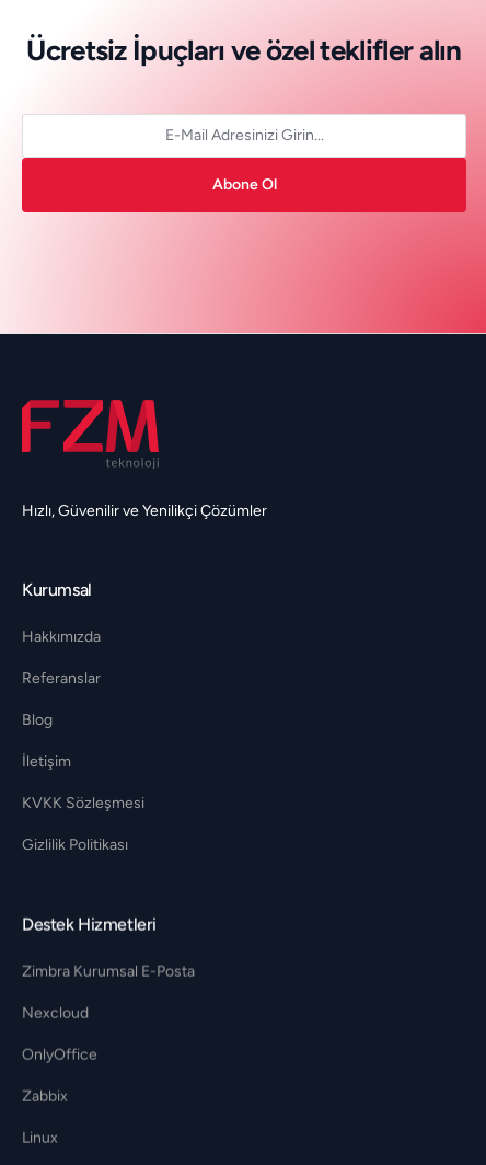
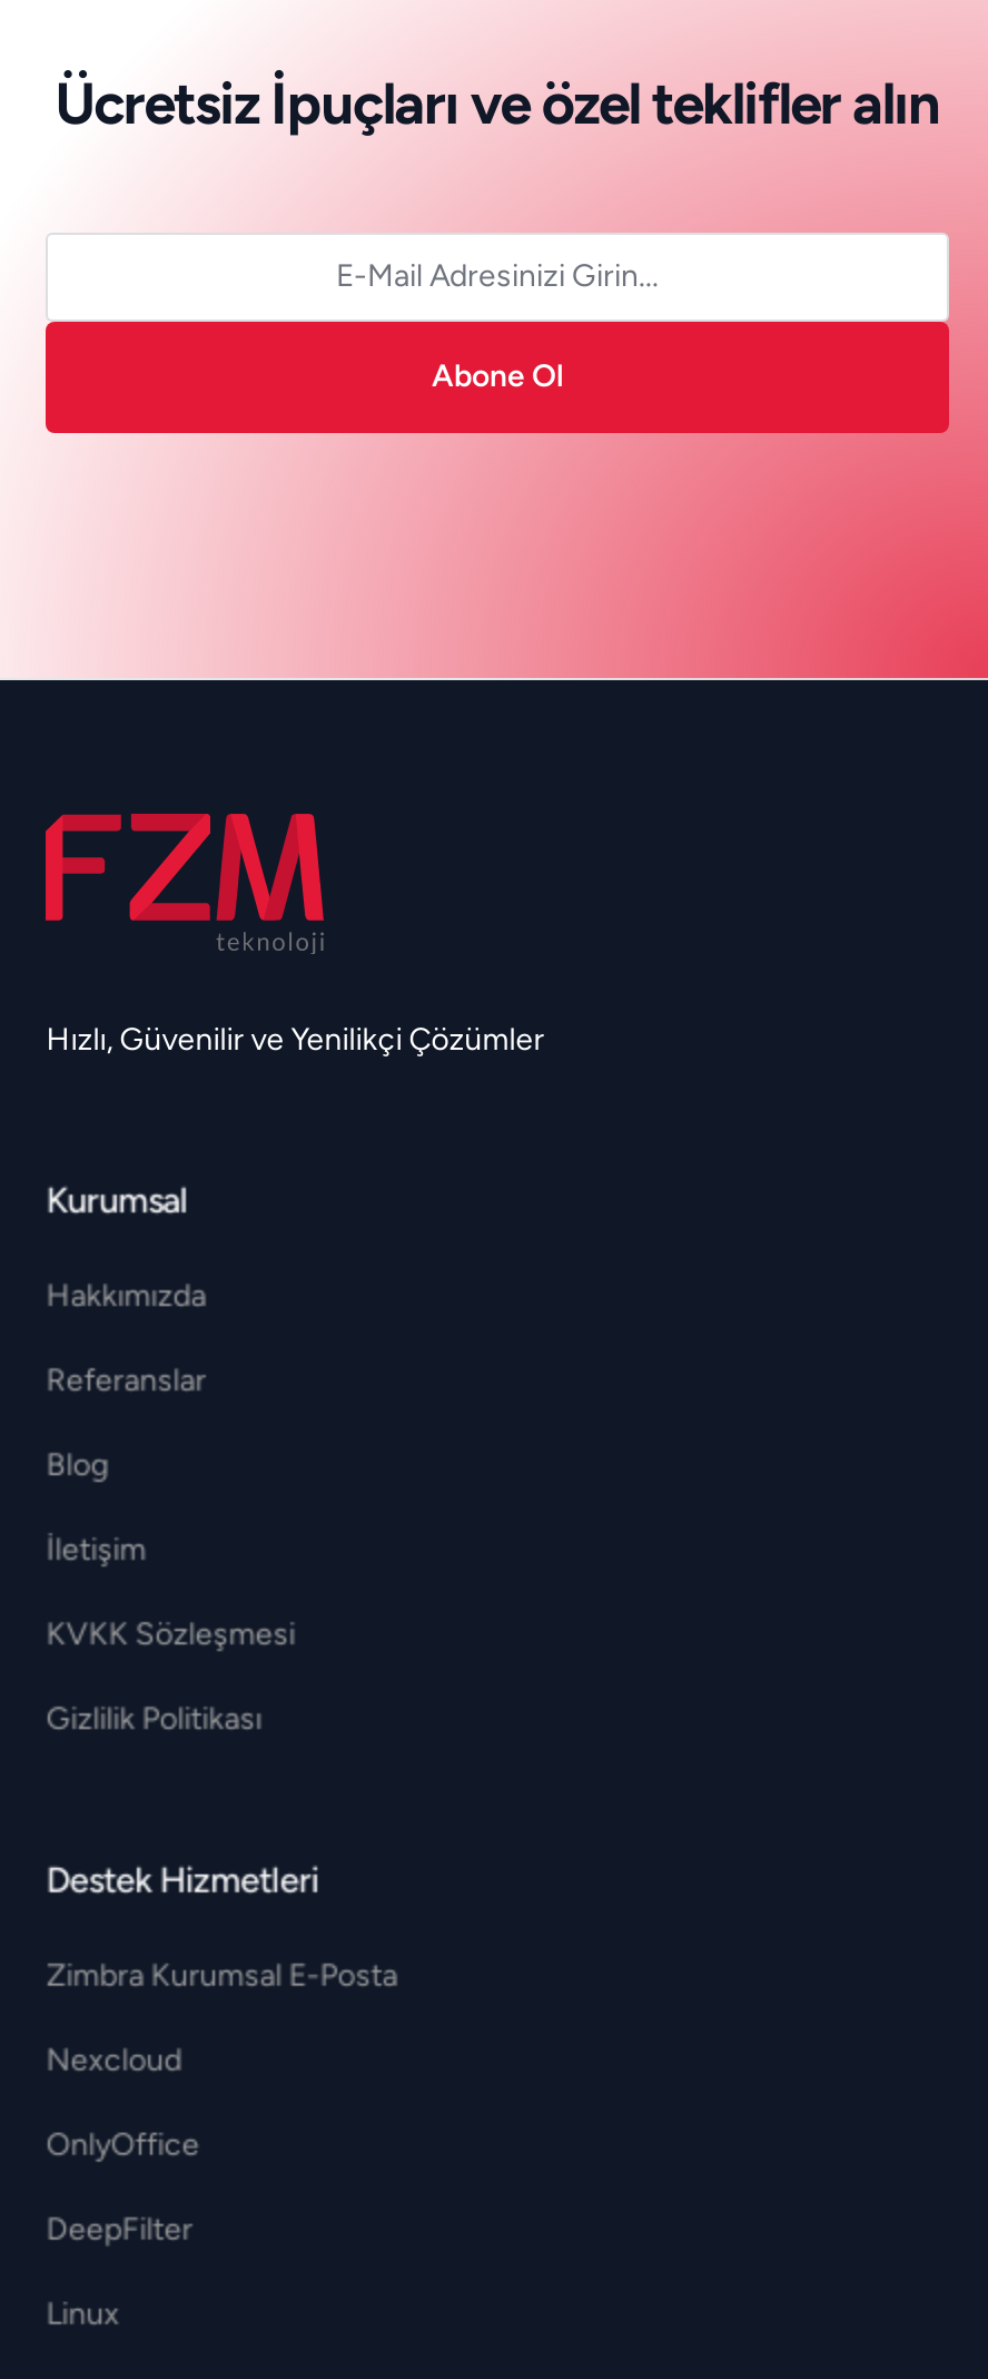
- Zabbix
+ DeepFilter
